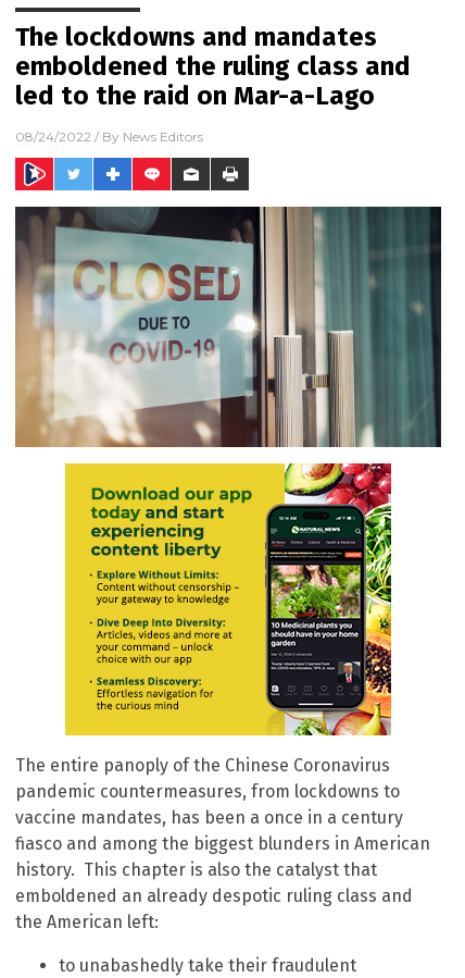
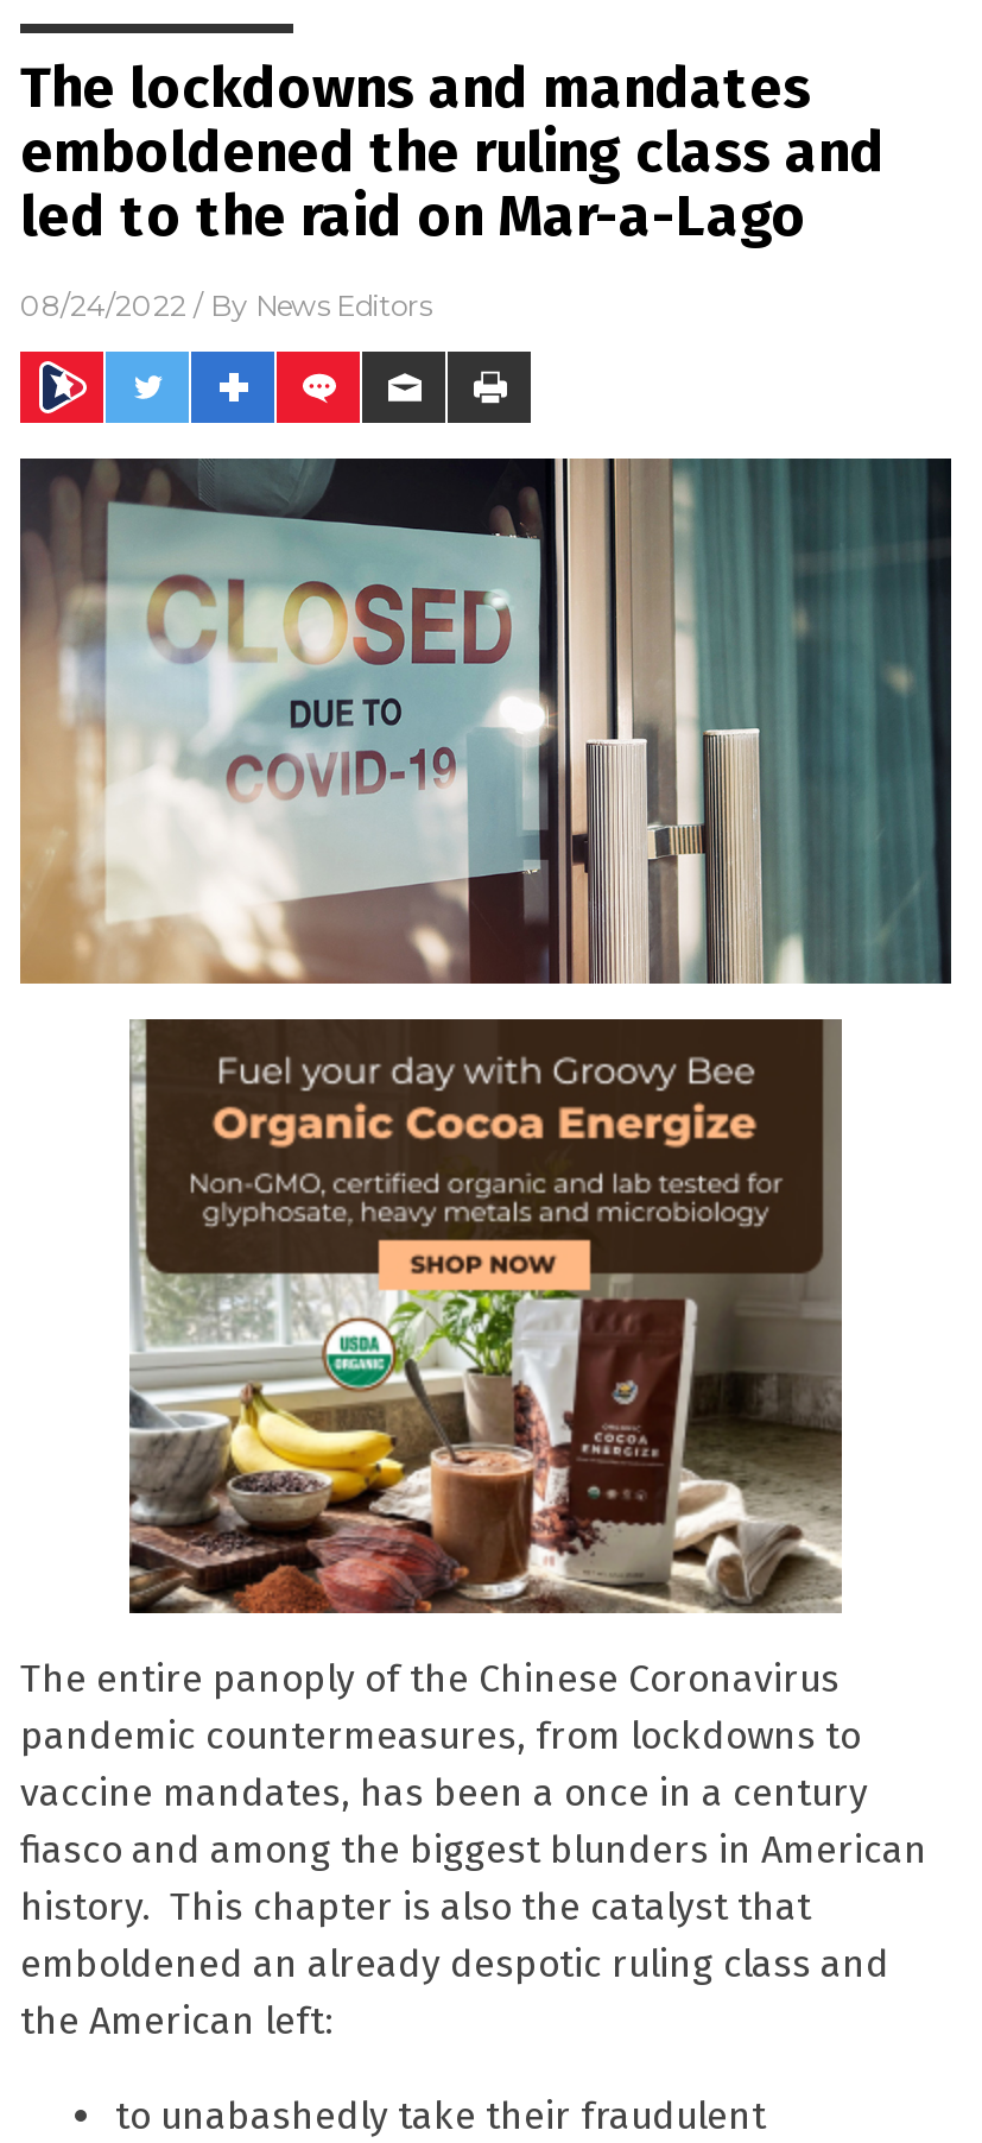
- [image]
+ [image]
